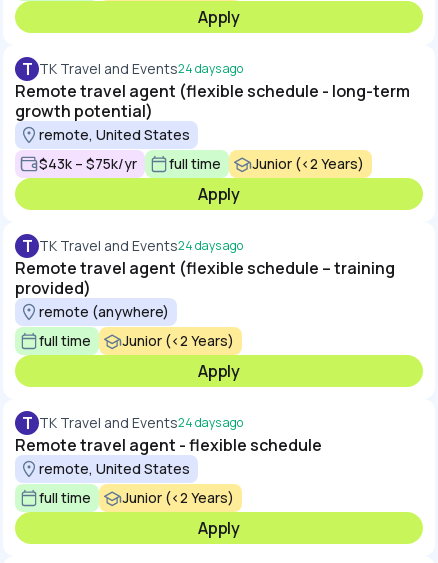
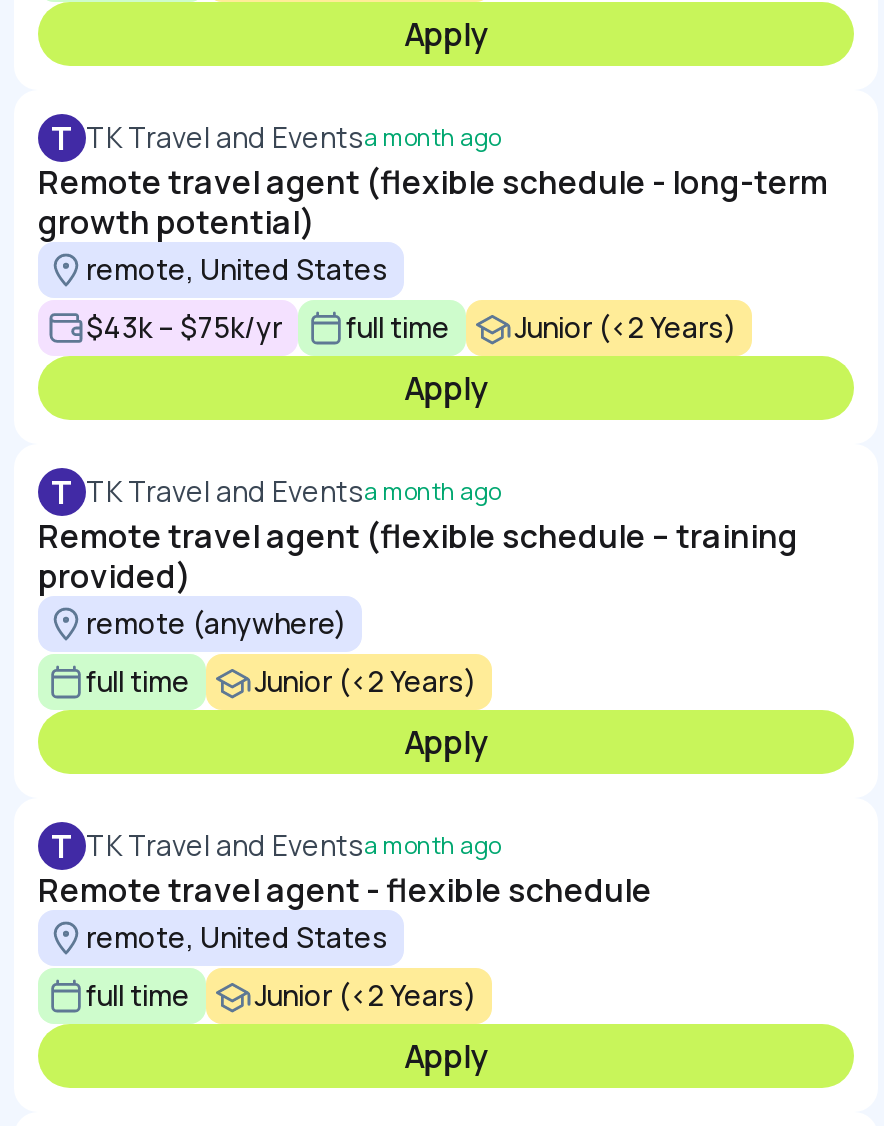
- T TK Travel and Events24 days ago
+ T TK Travel and Eventsa month ago

- T TK Travel and Events24 days ago
+ T TK Travel and Eventsa month ago

- T TK Travel and Events24 days ago
+ T TK Travel and Eventsa month ago
